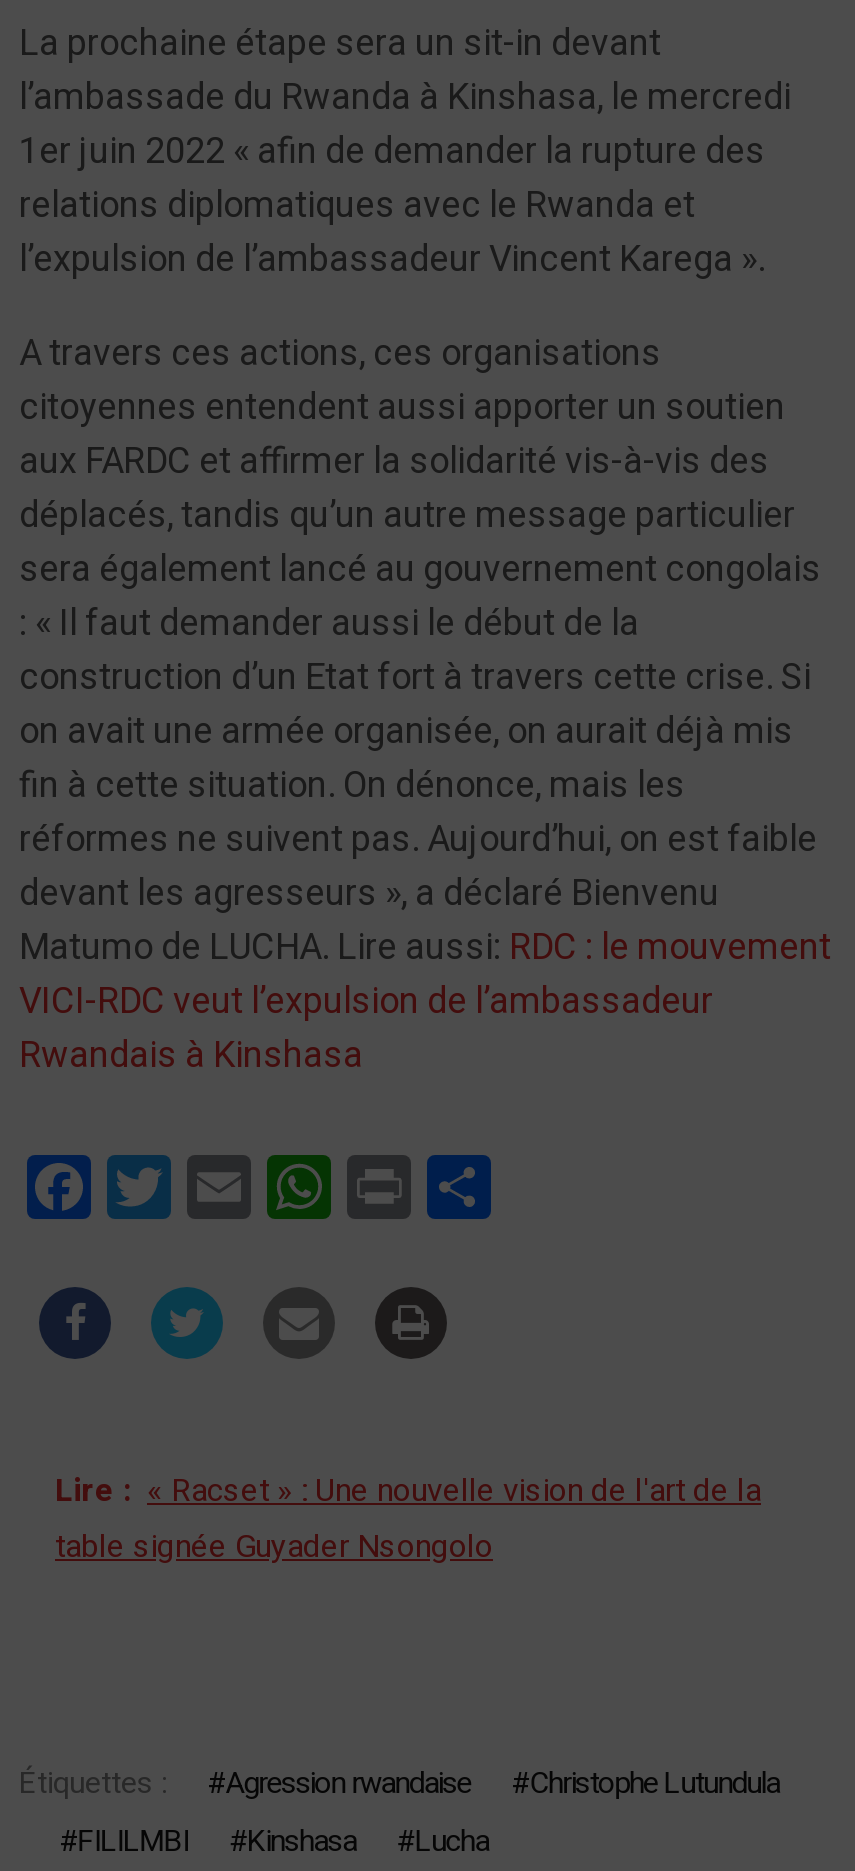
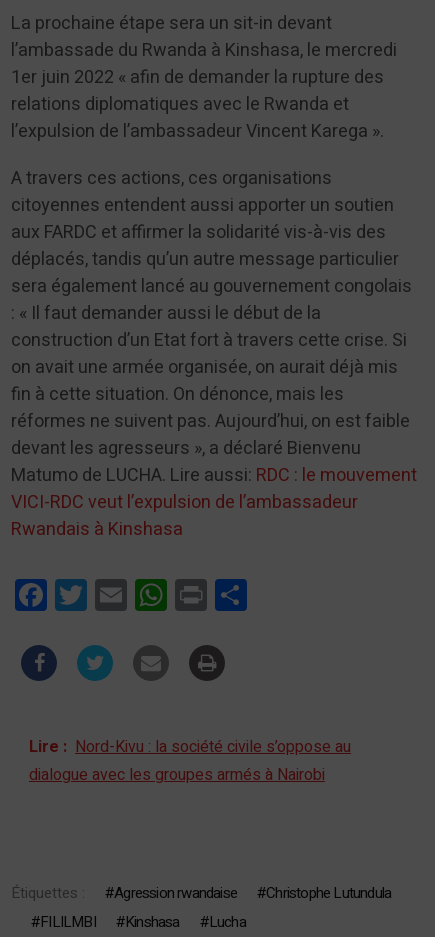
- Lire : « Racset » : Une nouvelle vision de l'art de la
- table signée Guyader Nsongolo
+ Lire : Nord-Kivu : la société civile s’oppose au
+ dialogue avec les groupes armés à Nairobi
